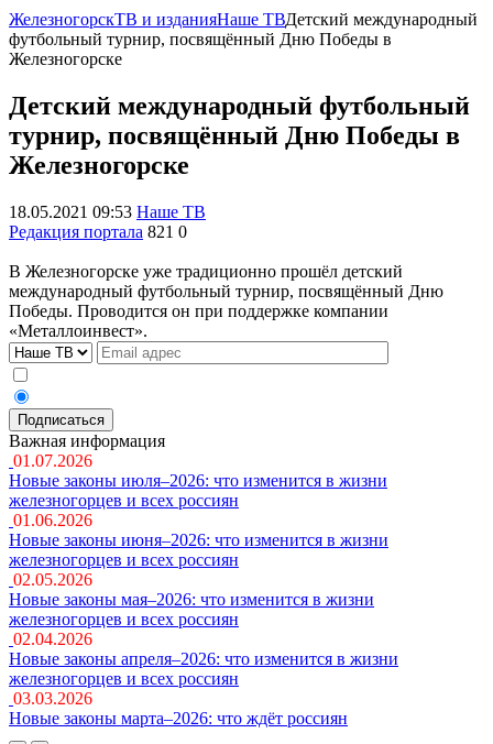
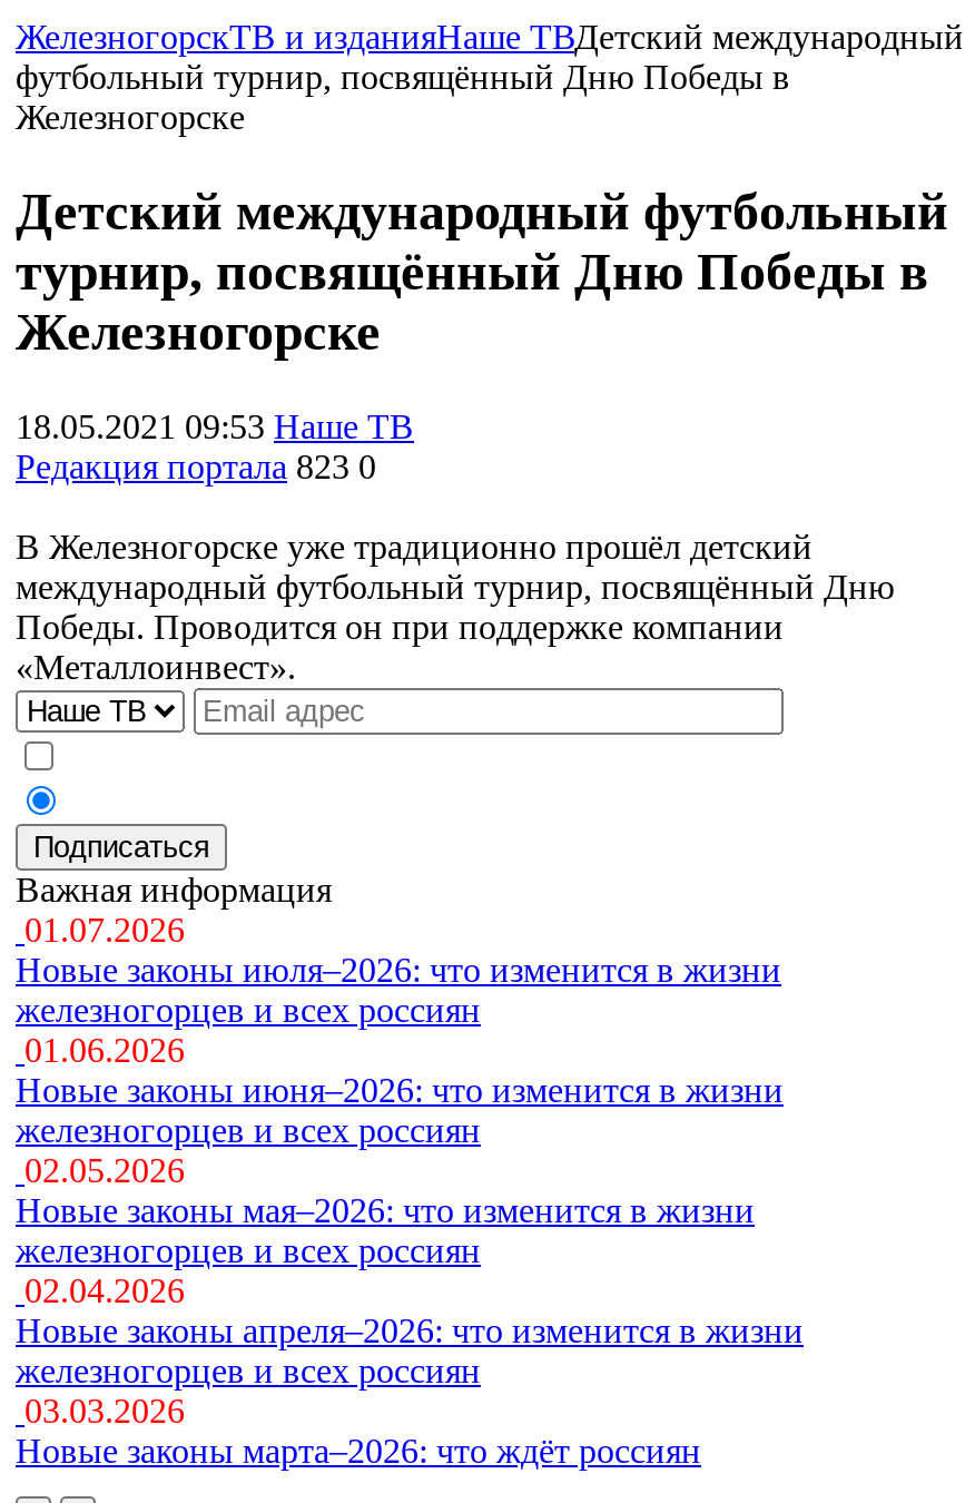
- Редакция портала 821 0
+ Редакция портала 823 0
